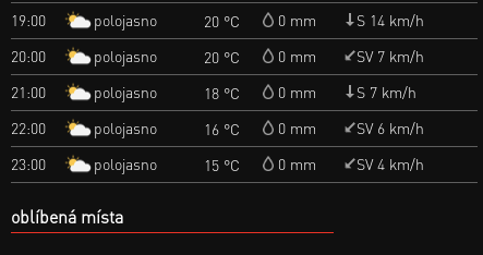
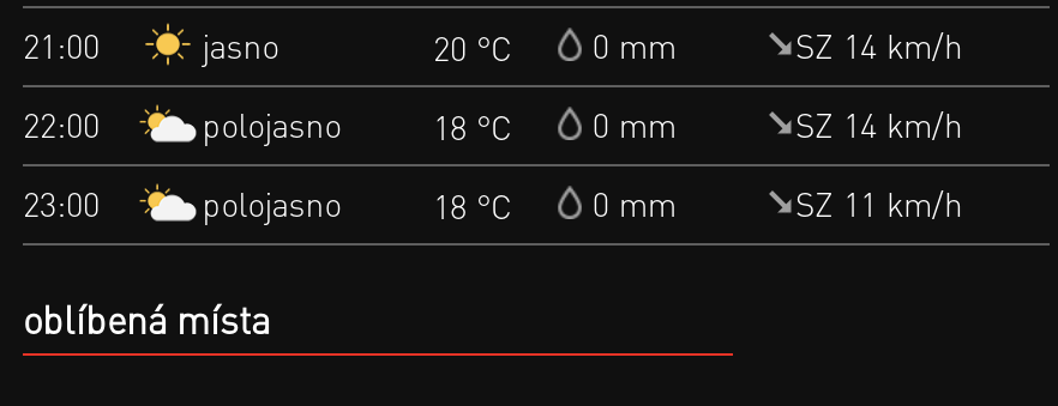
- 19:00
- polojasno
+ 21:00
+ jasno

- S 14 km/h
- 20:00
- polojasno
- 20 °C
- 0 mm
- SV 7 km/h
- 21:00
+ SZ 14 km/h
+ 22:00

- S 7 km/h
- 22:00
- polojasno
- 16 °C
- 0 mm
- SV 6 km/h
+ SZ 14 km/h

- 15 °C 0 mm
+ 18 °C 0 mm

- SV 4 km/h
+ SZ 11 km/h
